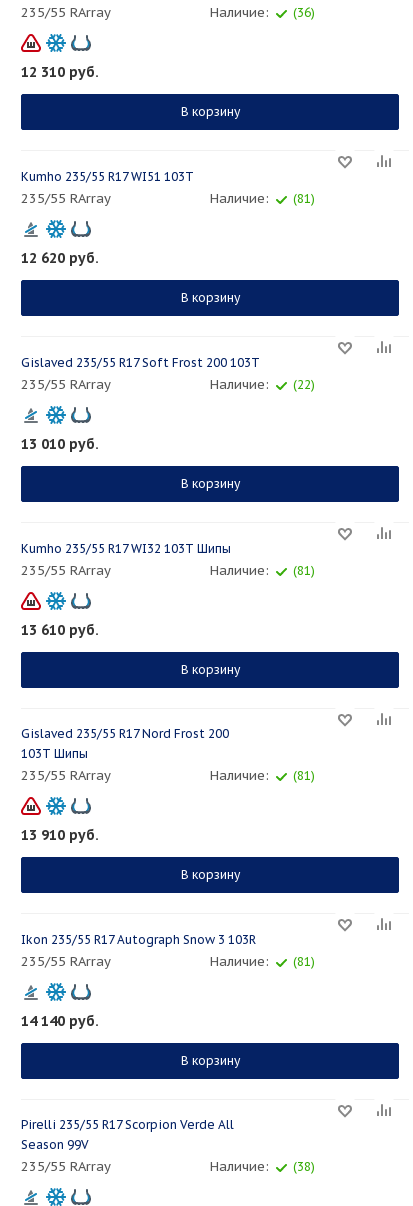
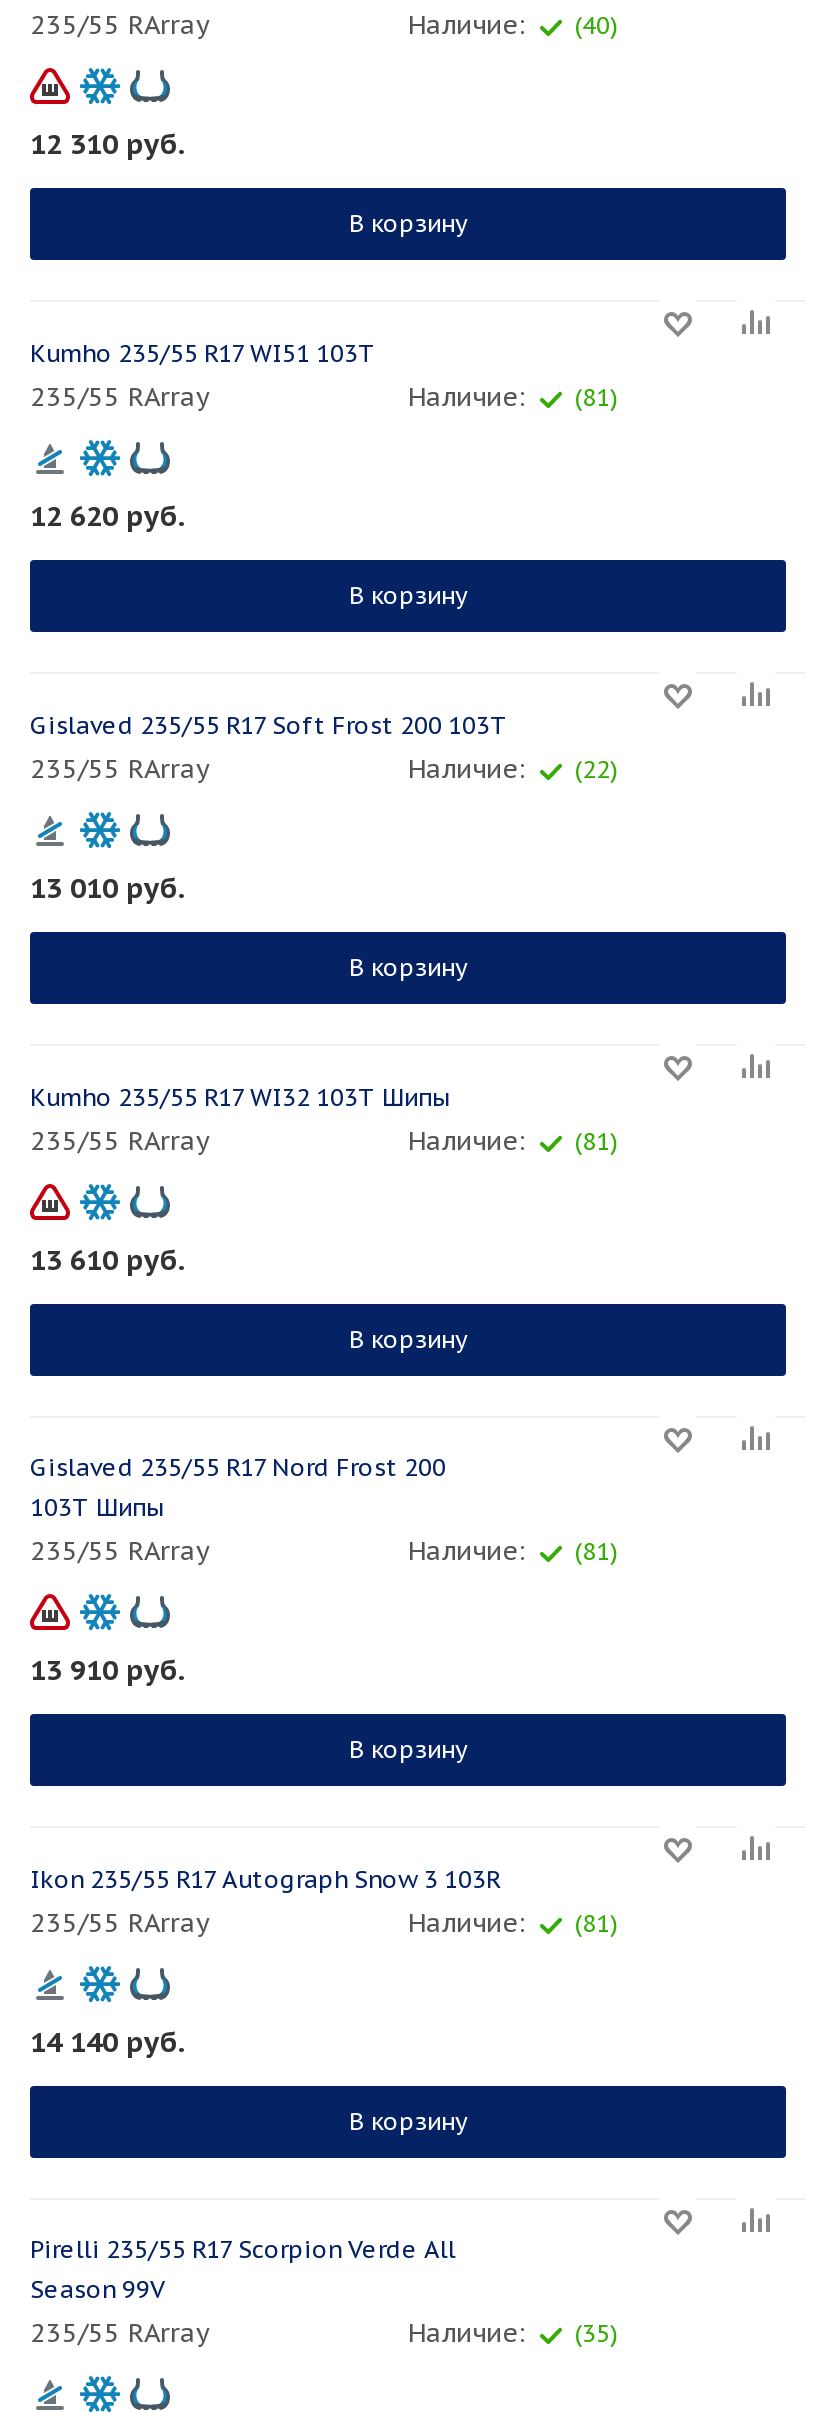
- Наличие: (36)
+ Наличие: (40)

- Наличие: (38)
+ Наличие: (35)
